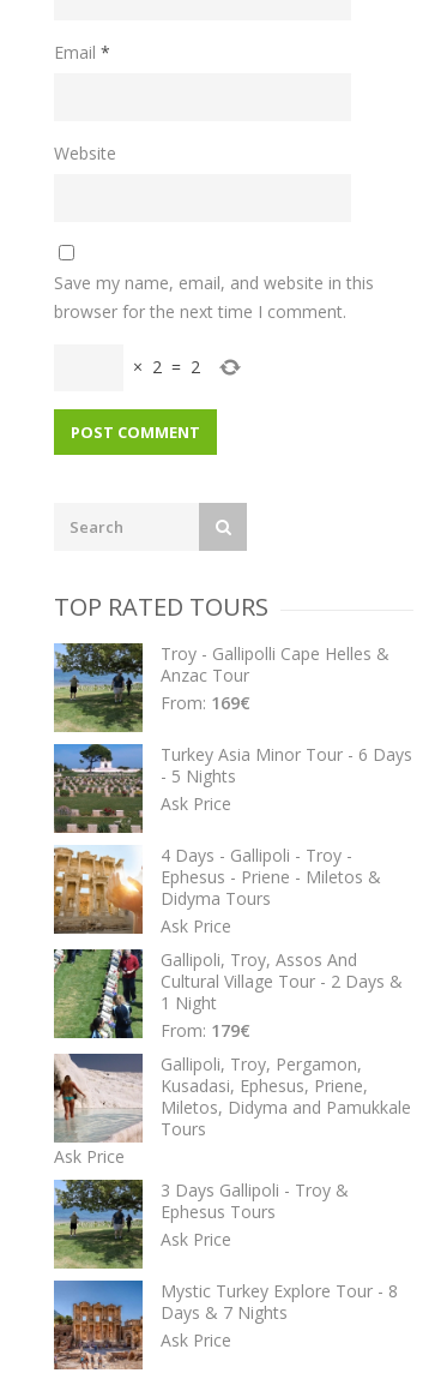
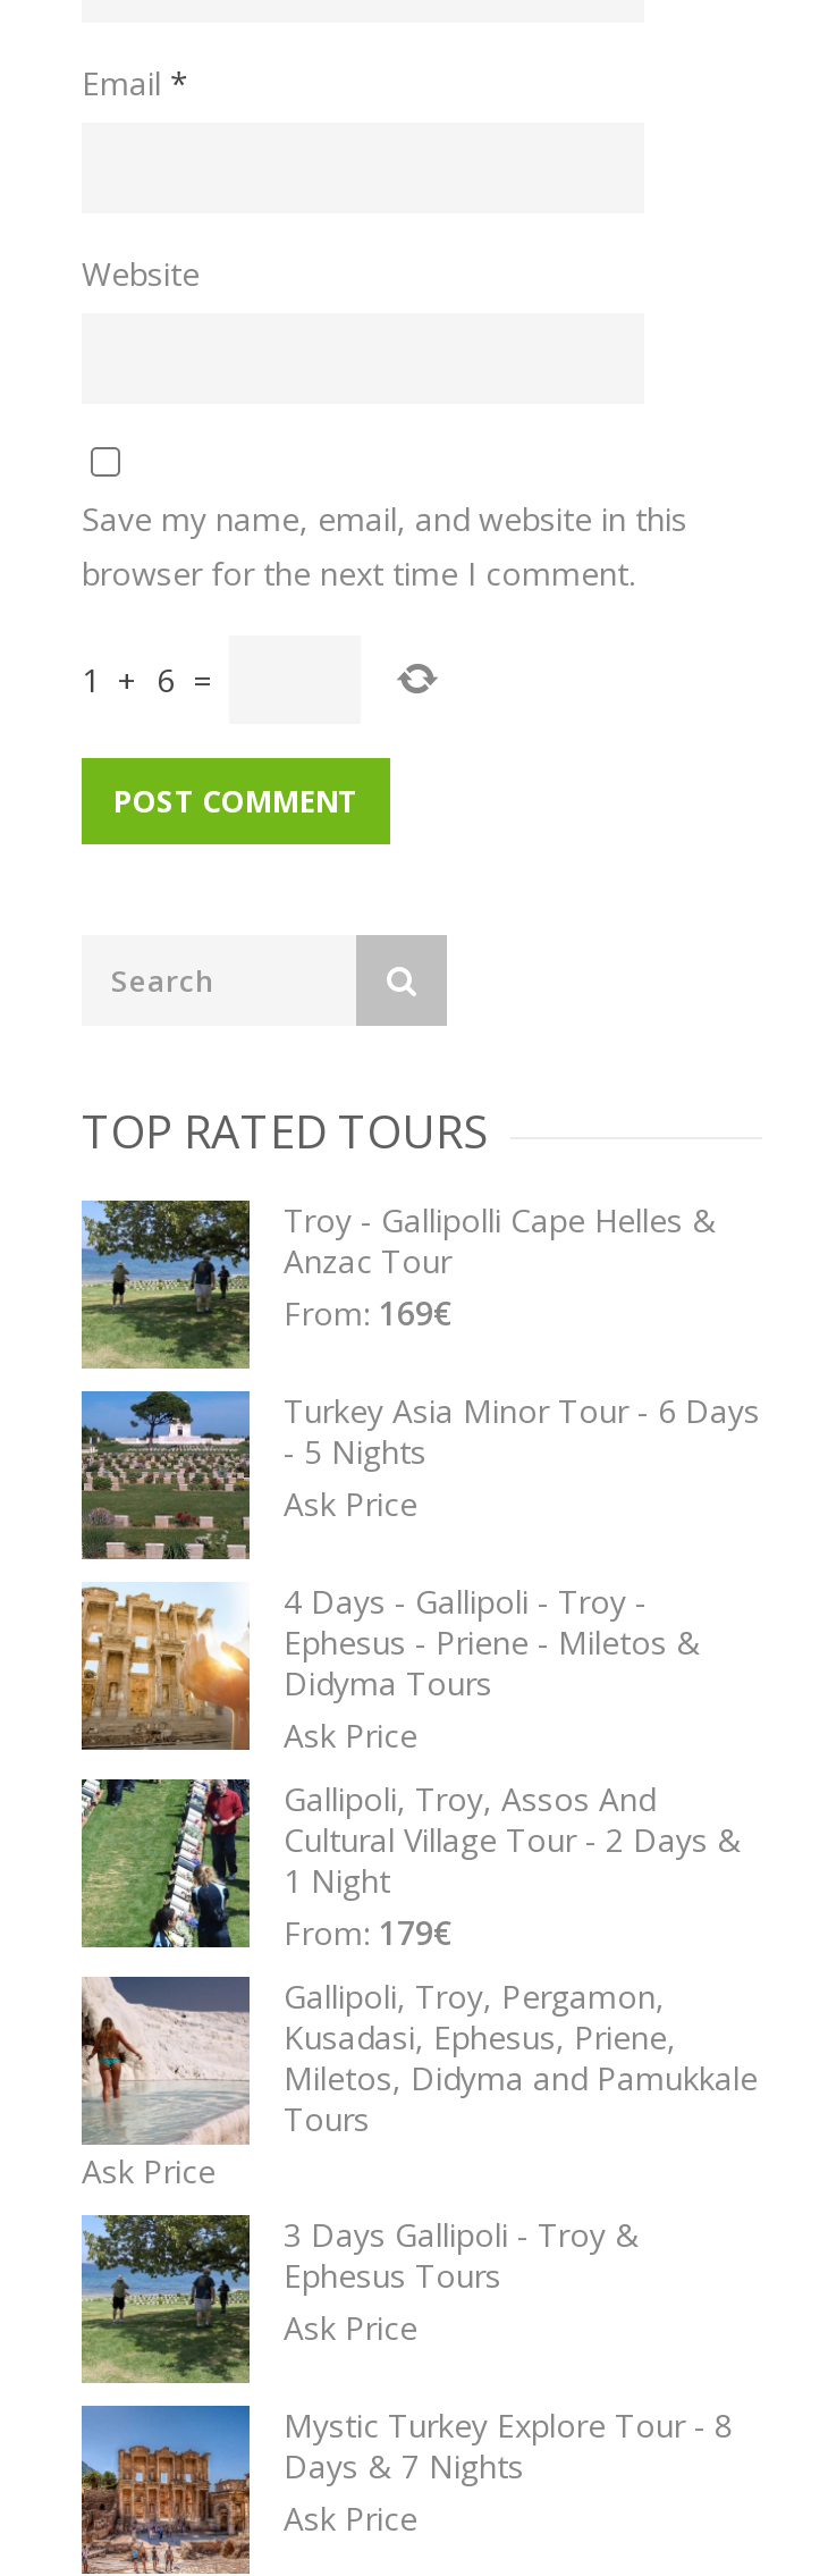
- × 2 = 2
+ 1 + 6 =
